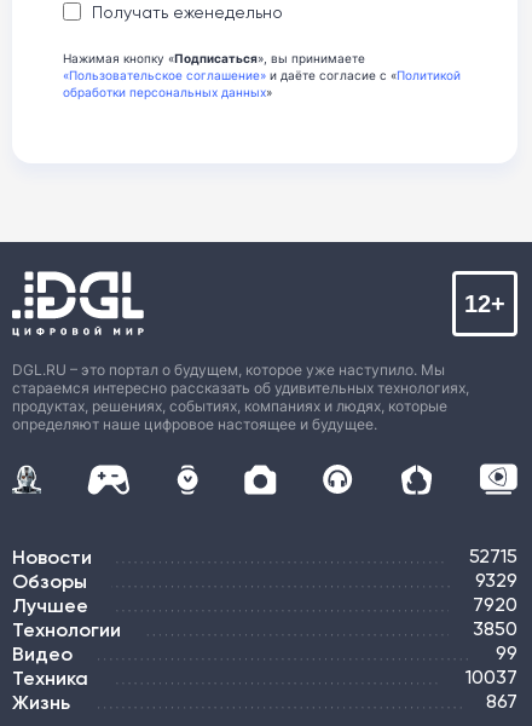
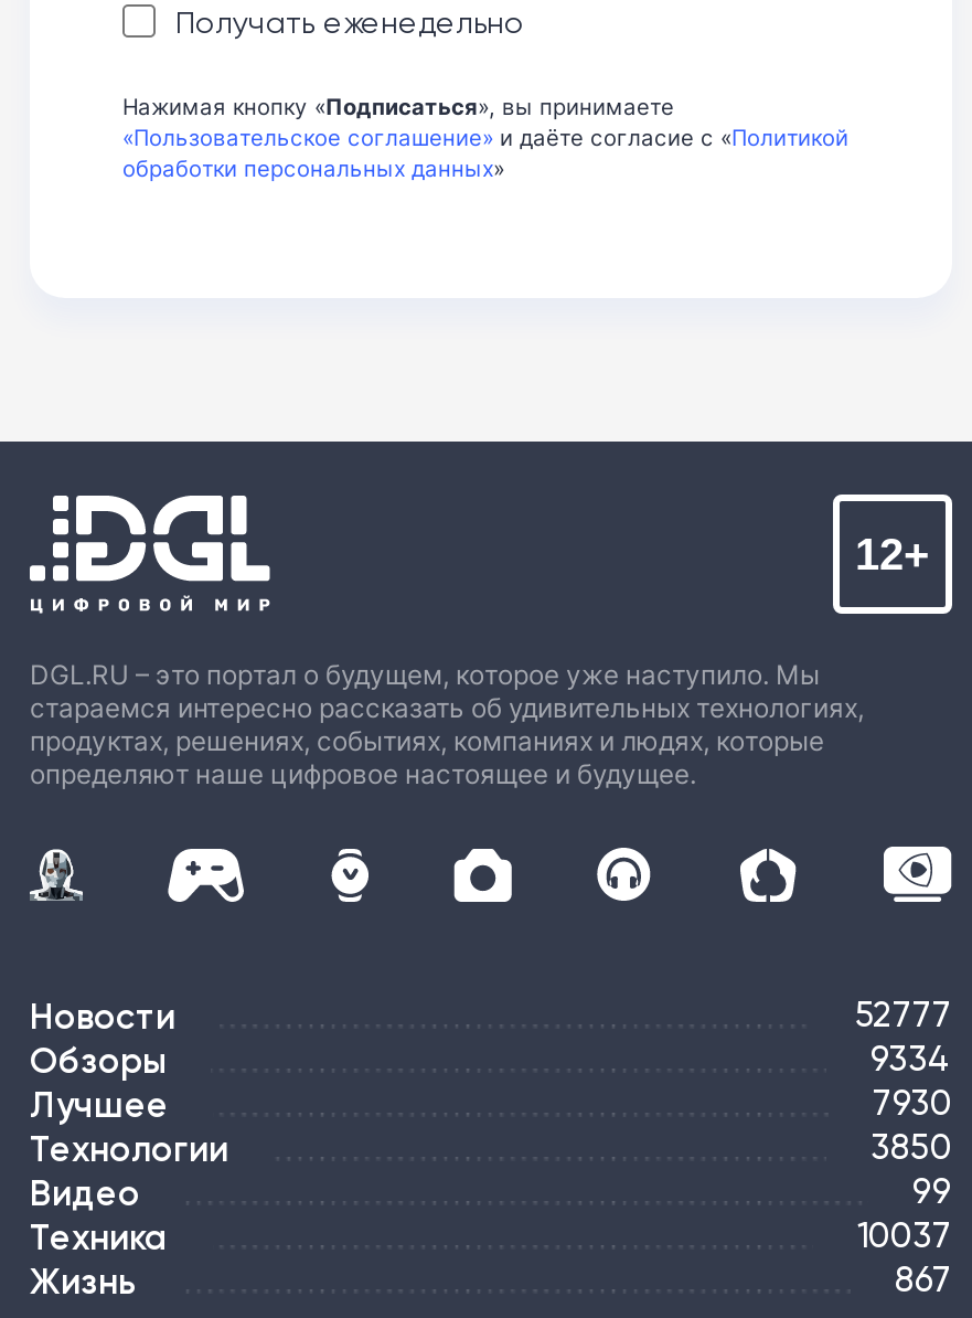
- 52715
+ 52777

- 9329
+ 9334

- 7920
+ 7930
